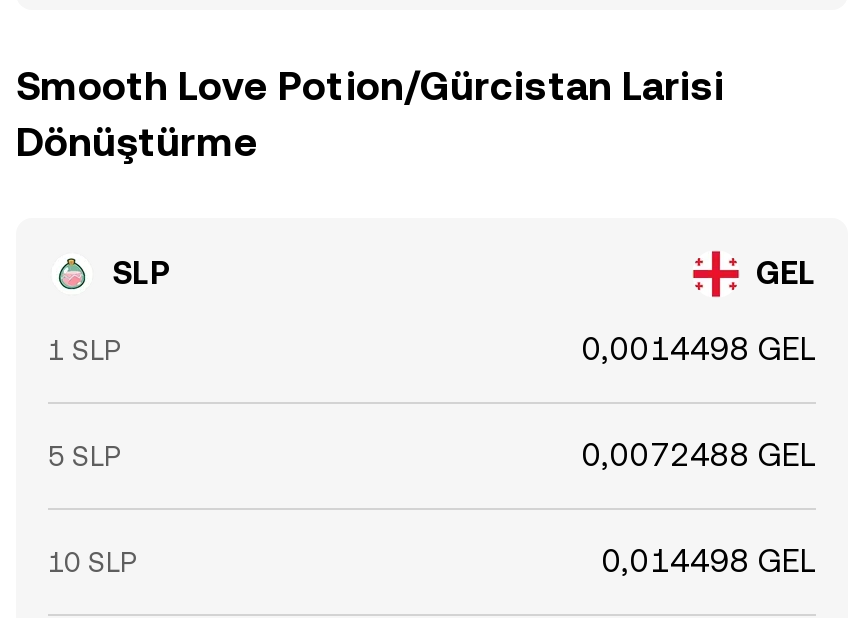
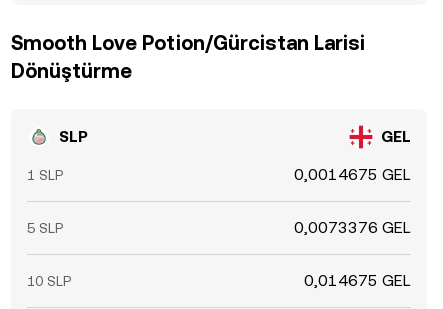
- 0,0014498 GEL
+ 0,0014675 GEL

- 0,0072488 GEL
+ 0,0073376 GEL

- 0,014498 GEL
+ 0,014675 GEL
